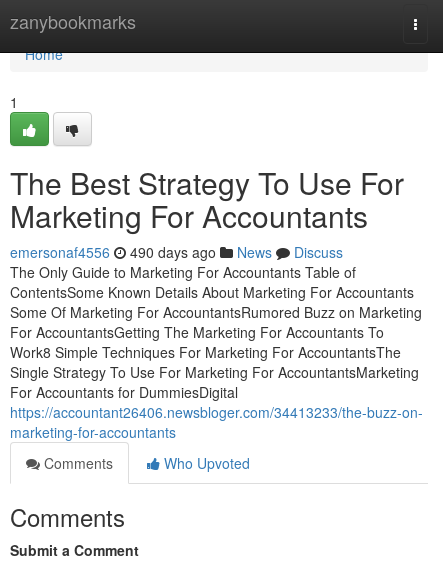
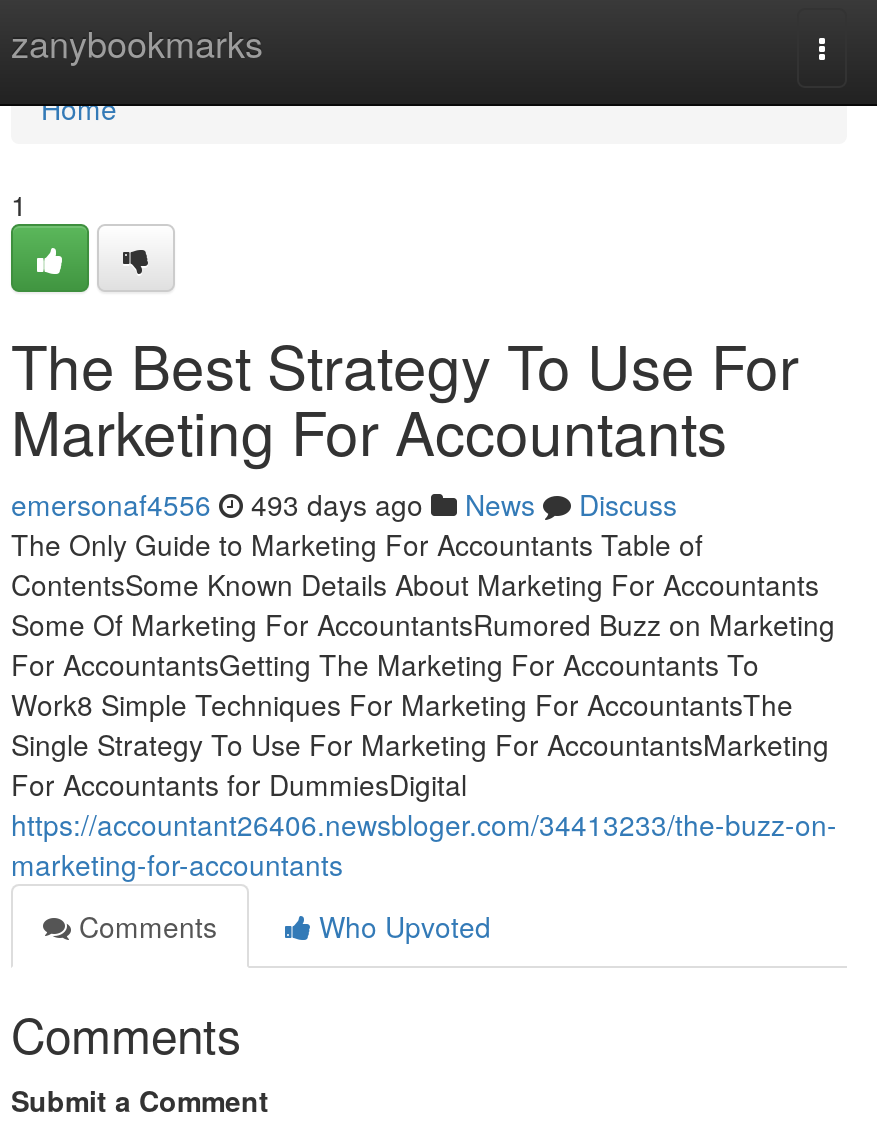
- emersonaf4556 490 days ago News Discuss
+ emersonaf4556 493 days ago News Discuss
